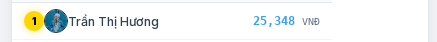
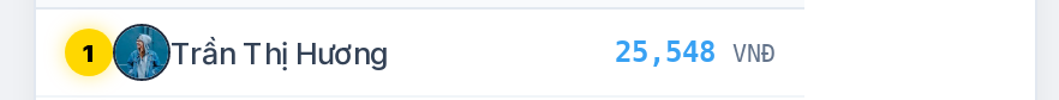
- 25,348 VNĐ
+ 25,548 VNĐ
